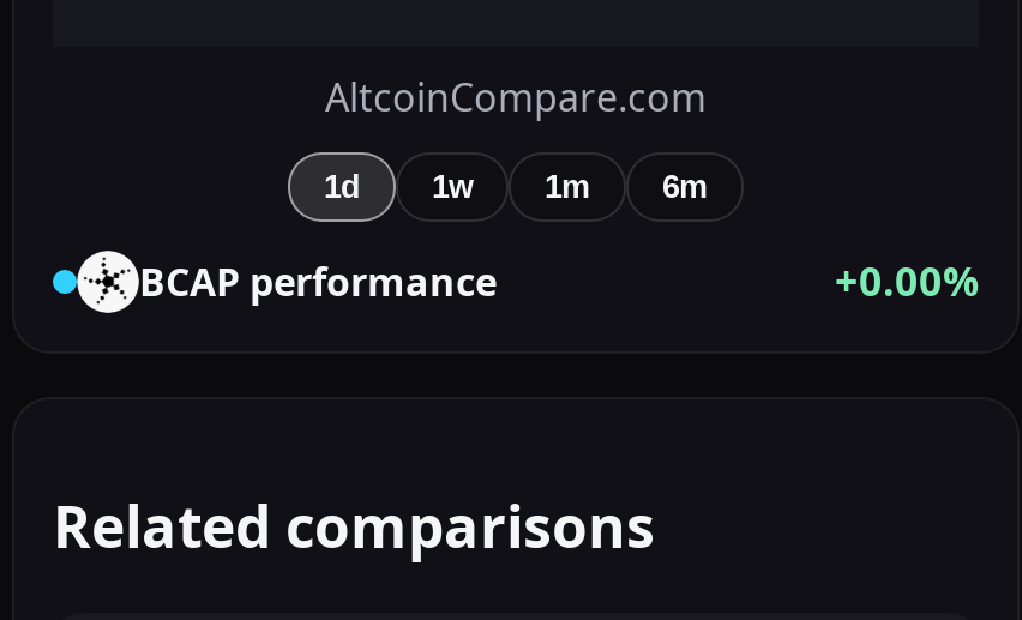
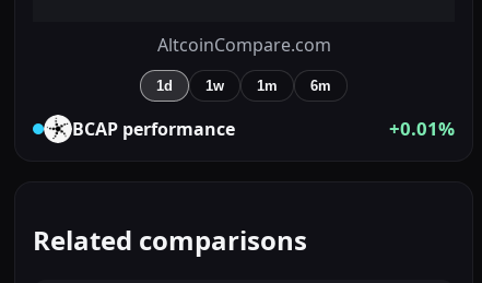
- +0.00%
+ +0.01%
